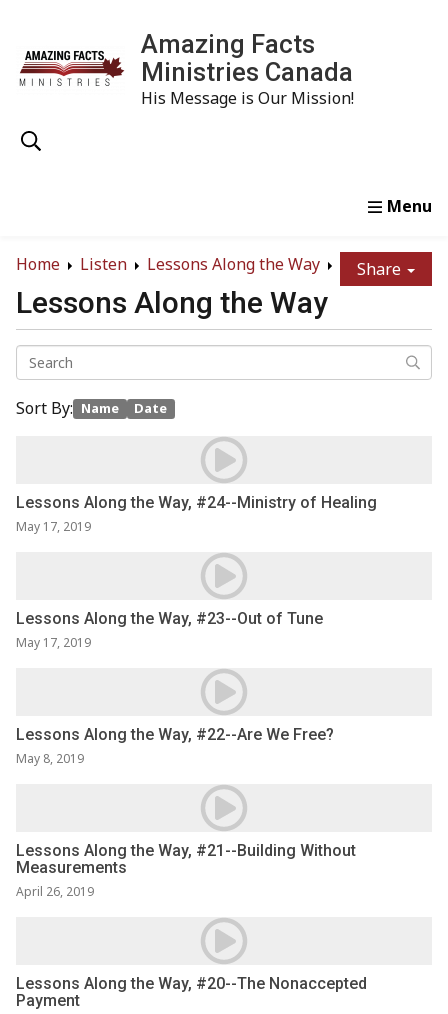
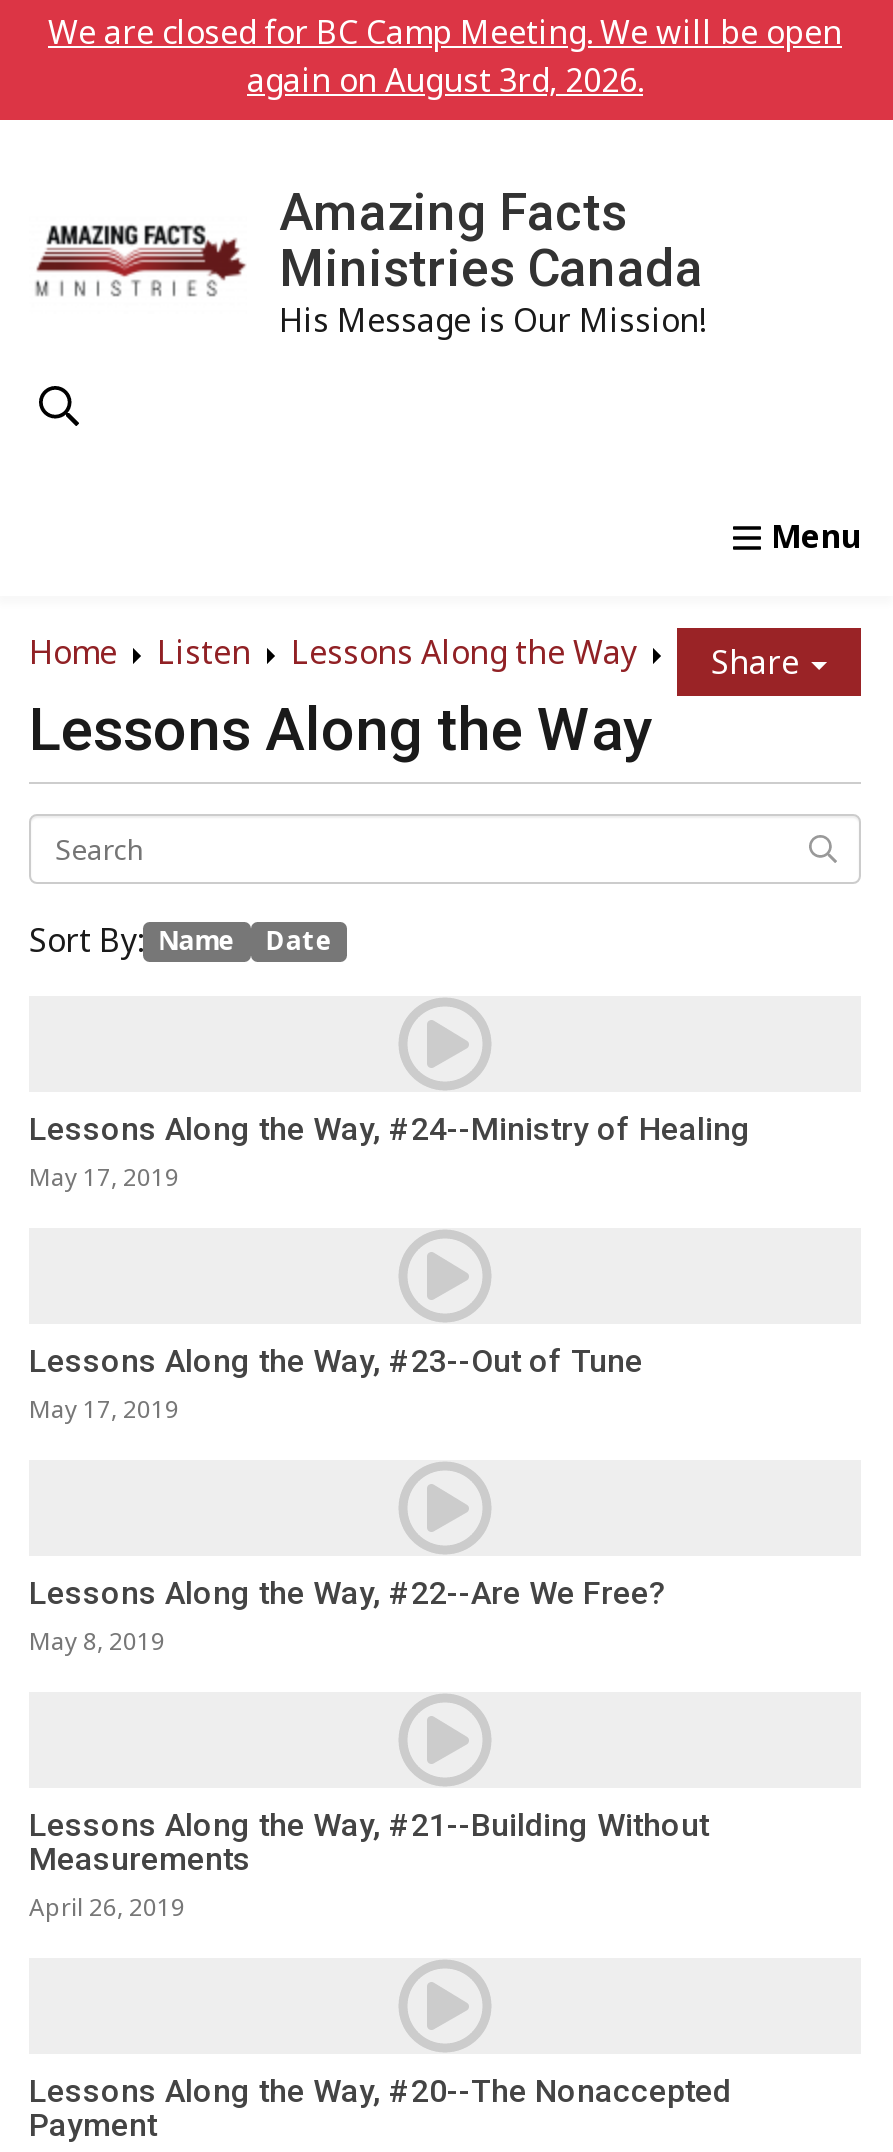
+ We are closed for BC Camp Meeting. We will be open
+ again on August 3rd, 2026.
